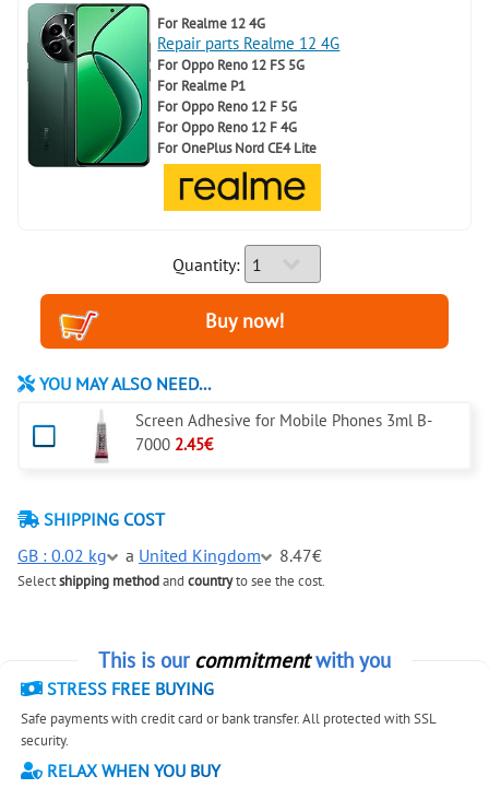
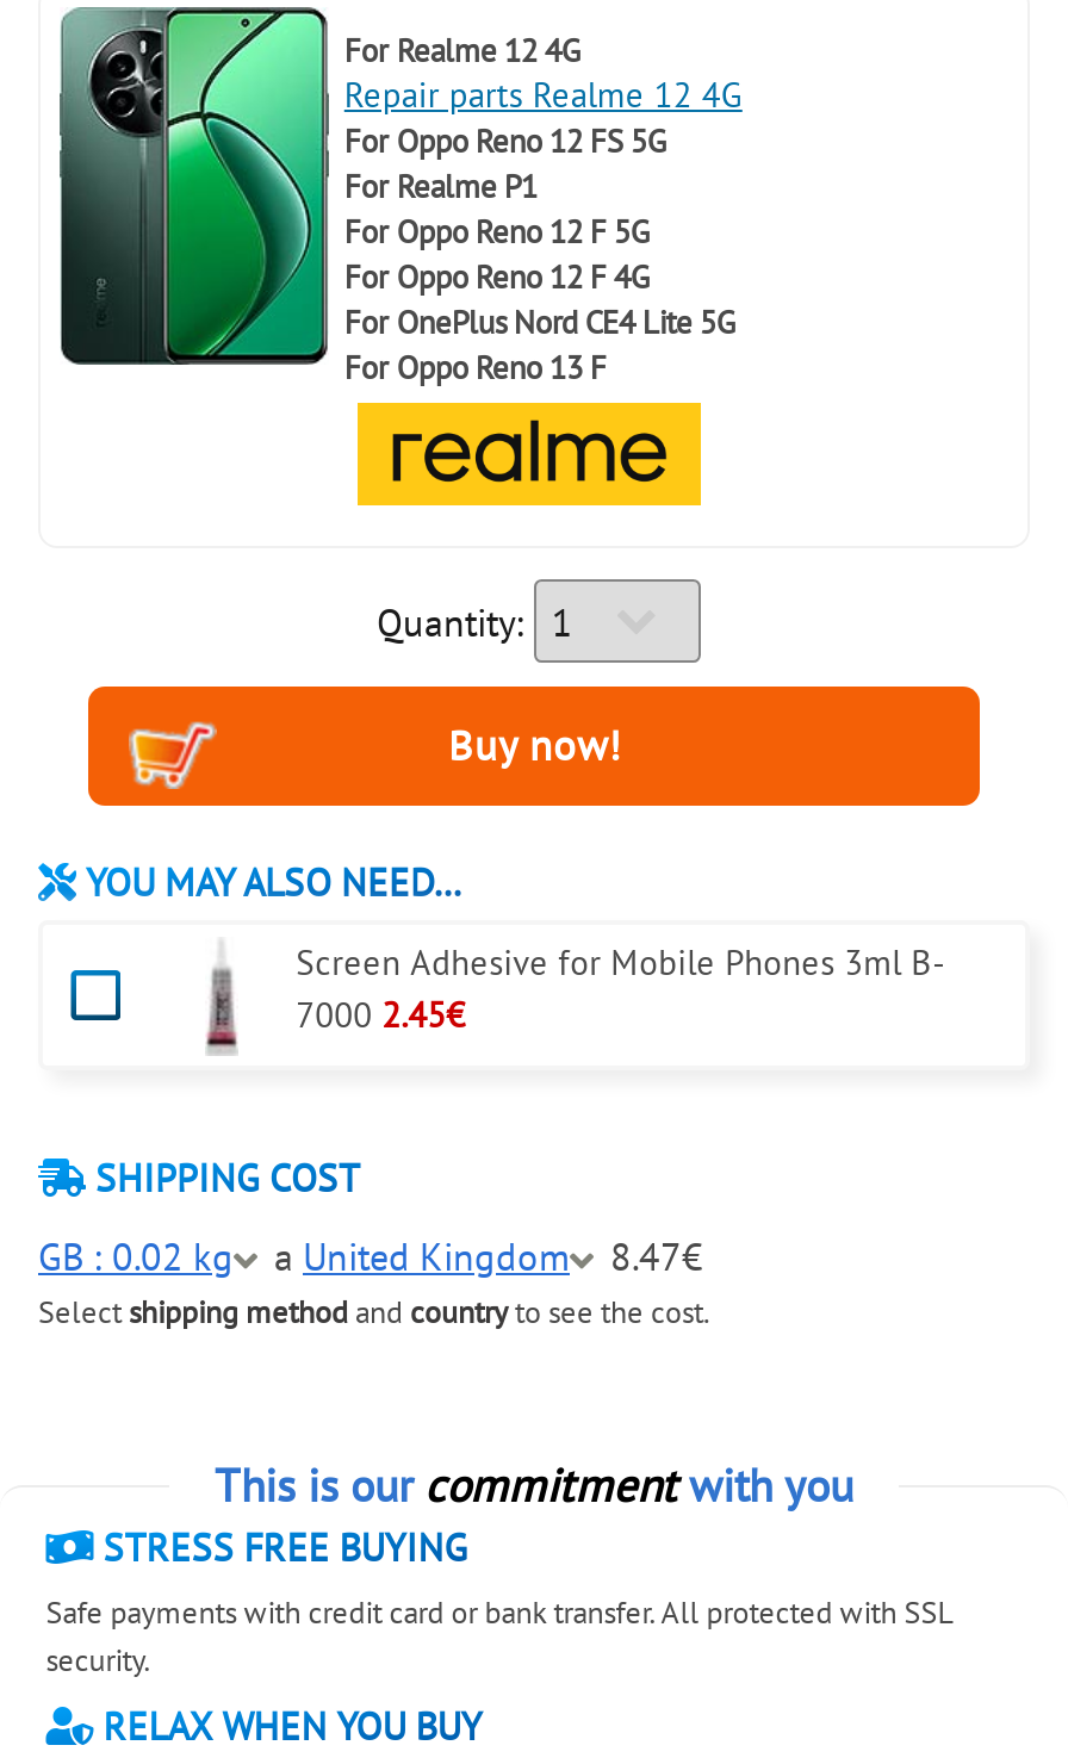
- For OnePlus Nord CE4 Lite
+ For OnePlus Nord CE4 Lite 5G
+ For Oppo Reno 13 F
